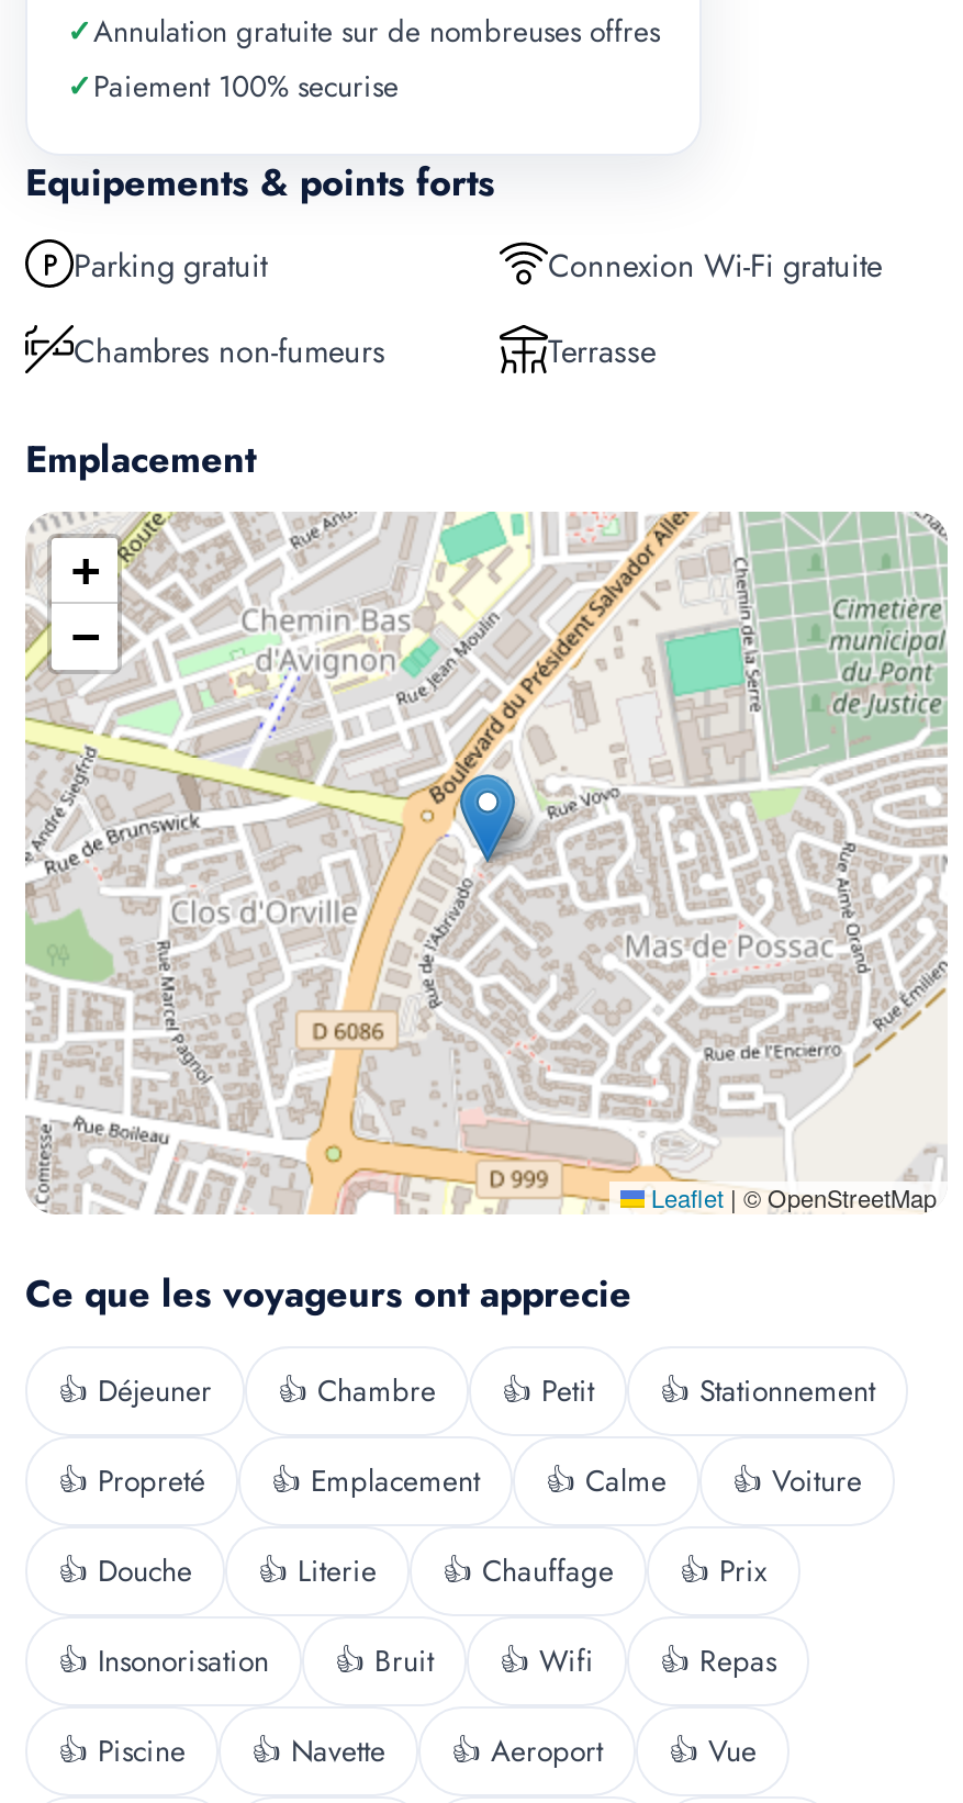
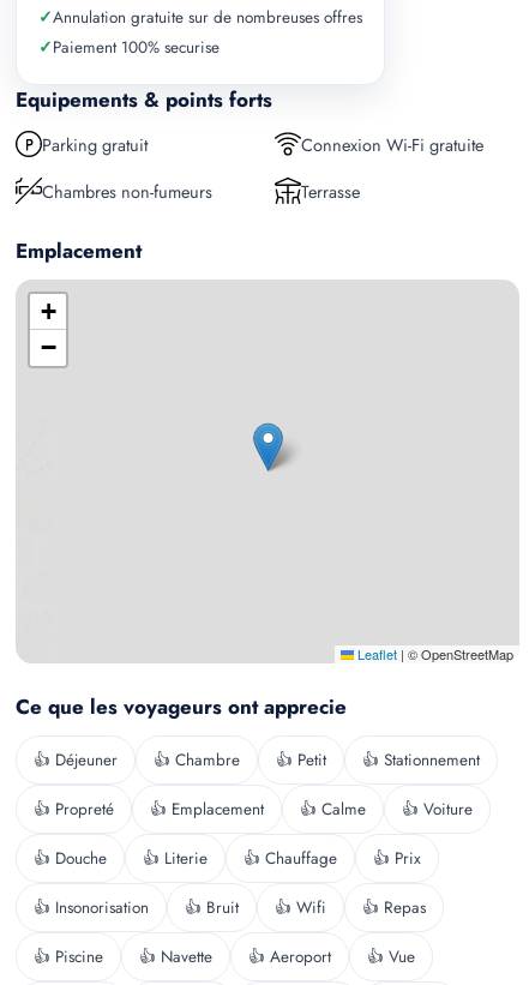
- [image]
